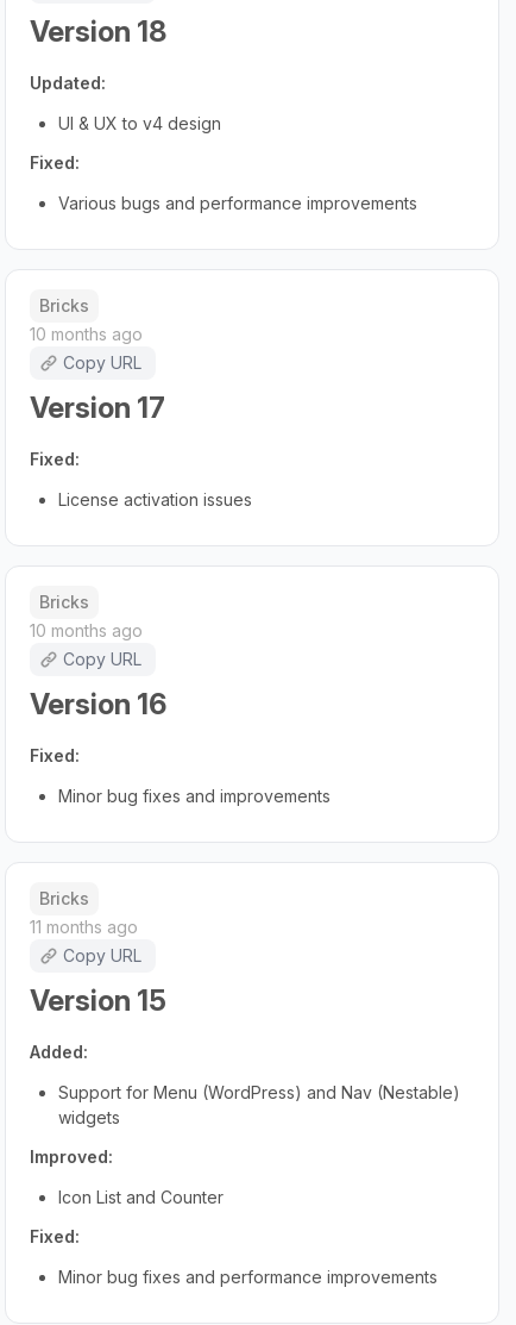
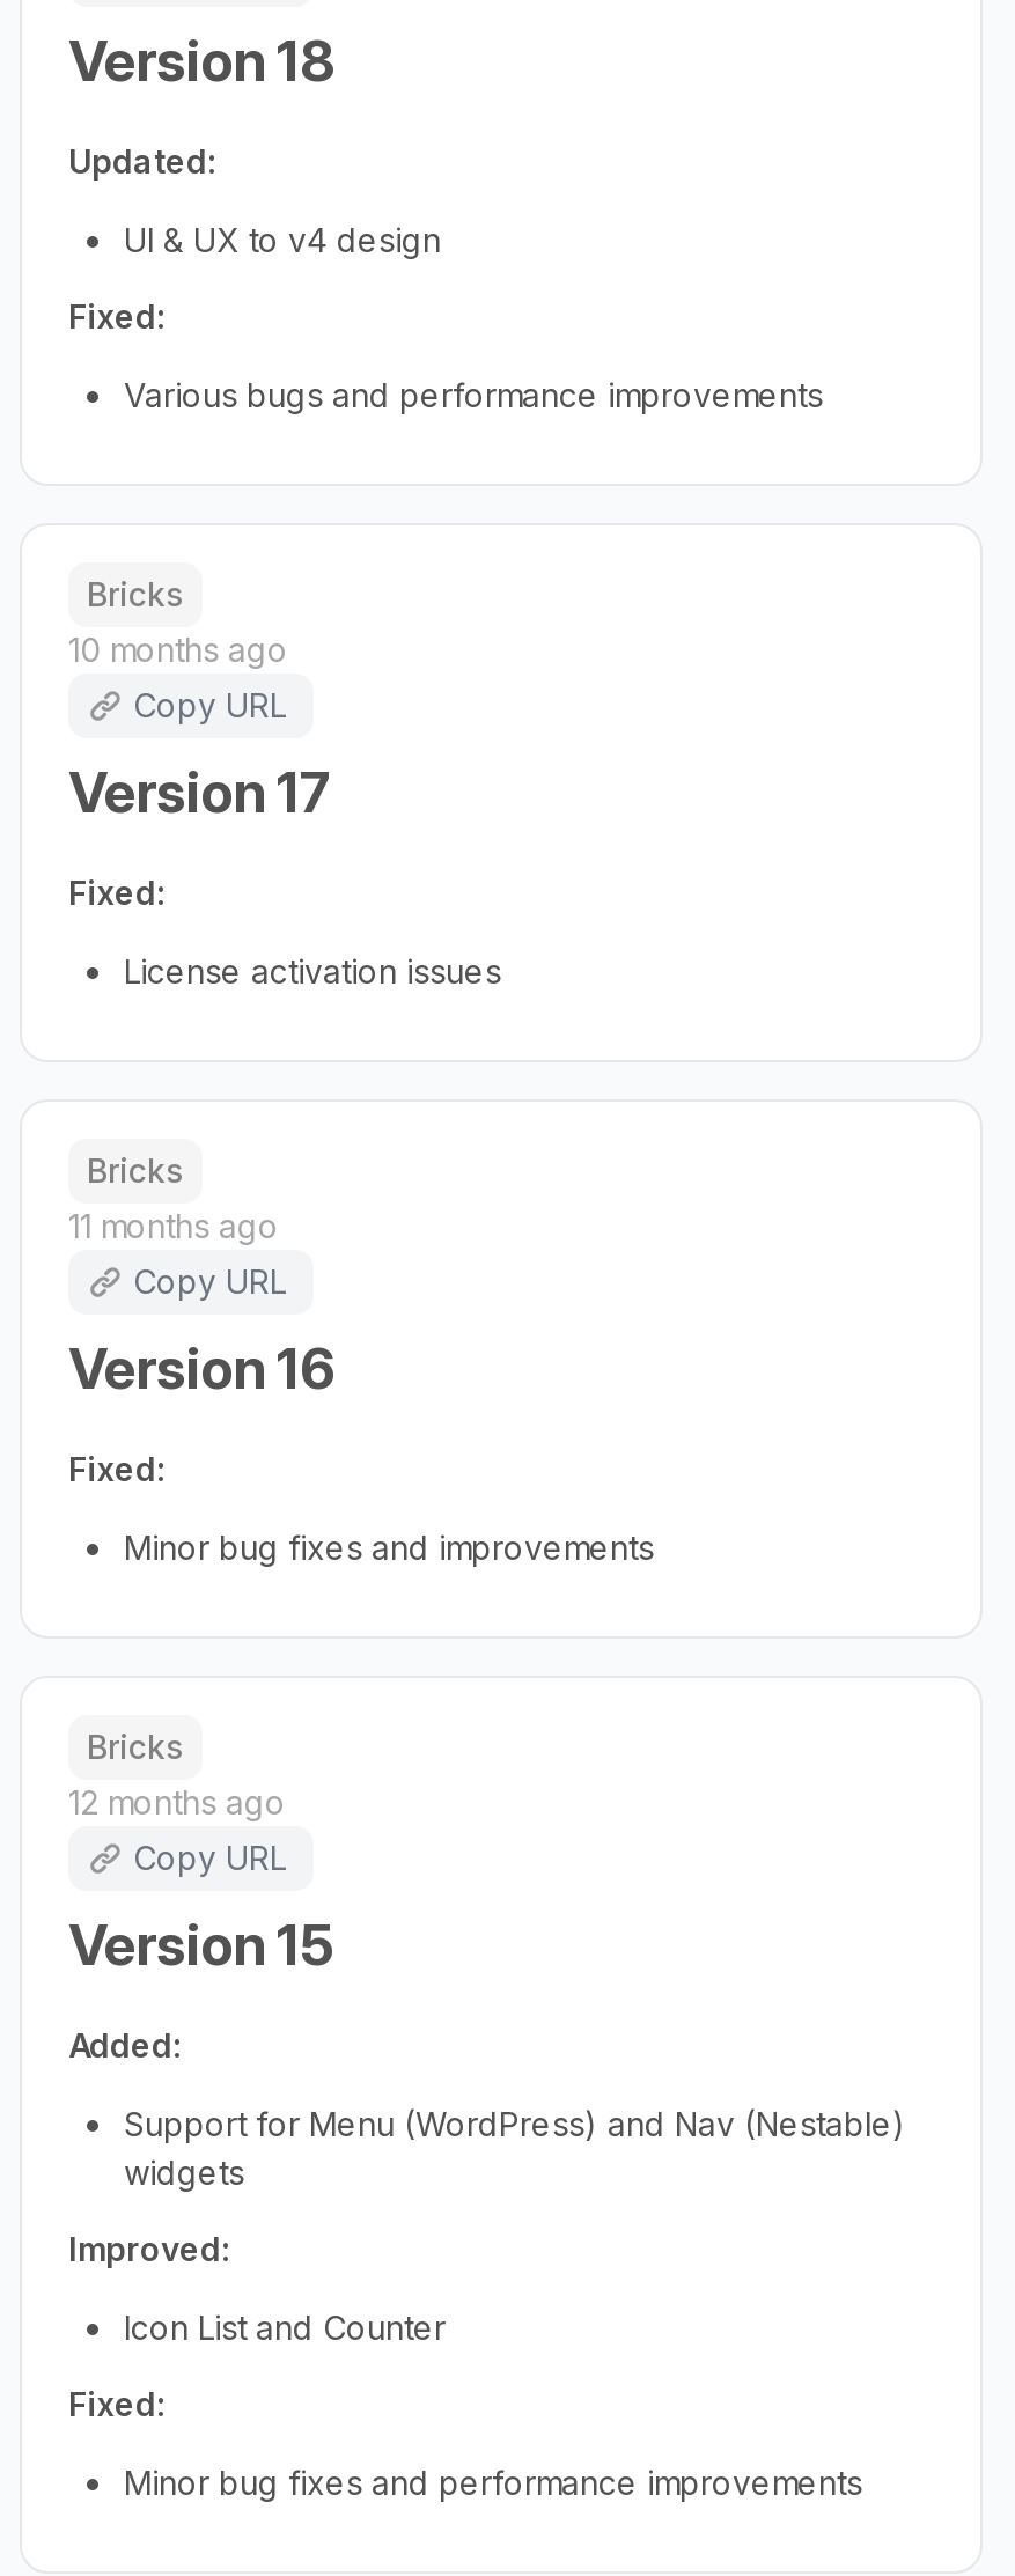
- 10 months ago
+ 11 months ago

- 11 months ago
+ 12 months ago
